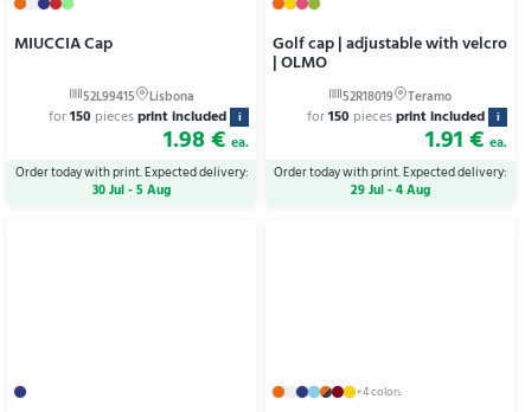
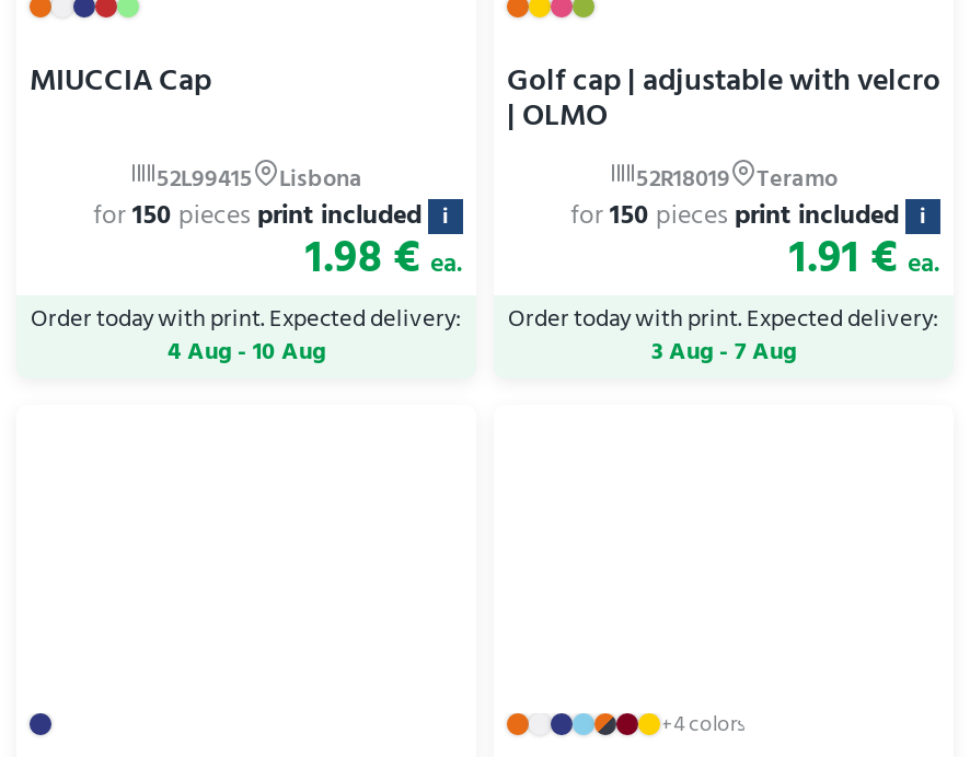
- 30 Jul - 5 Aug
+ 4 Aug - 10 Aug

- 29 Jul - 4 Aug
+ 3 Aug - 7 Aug
